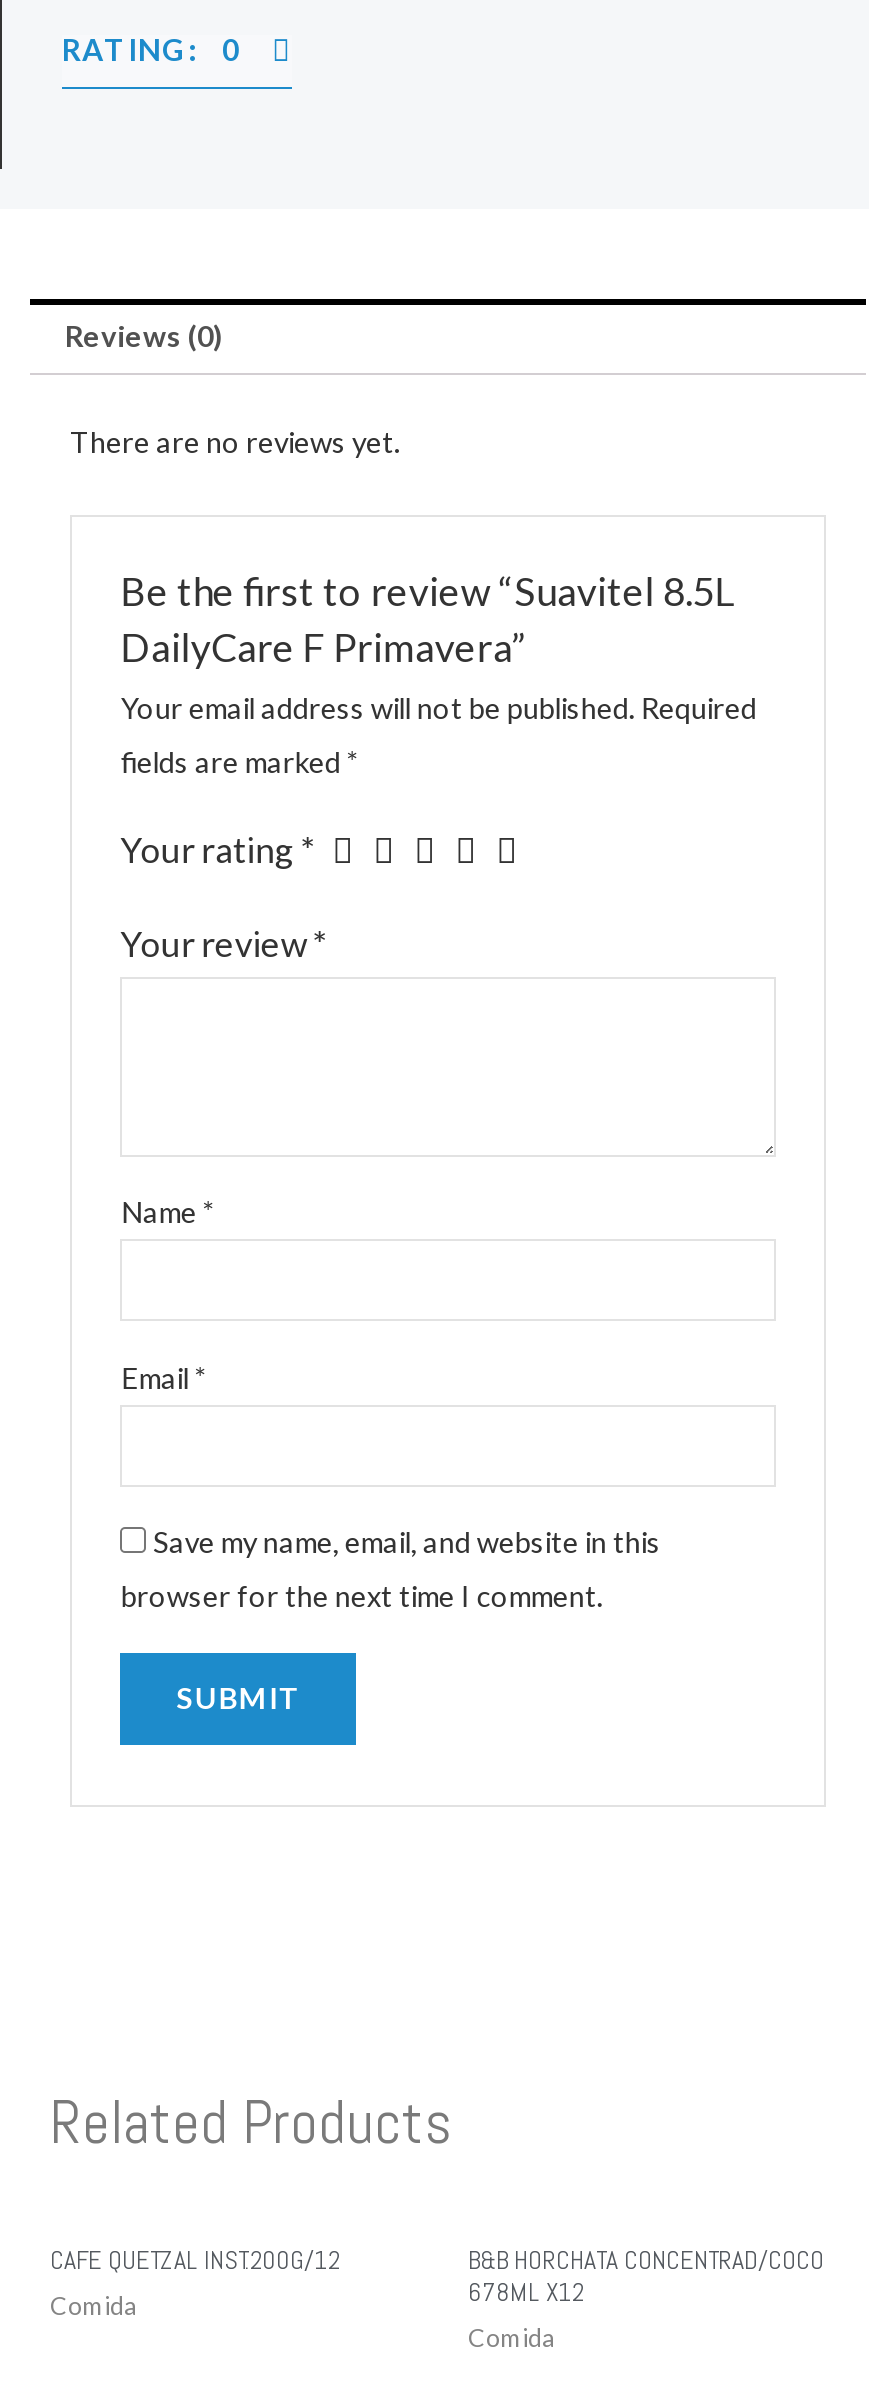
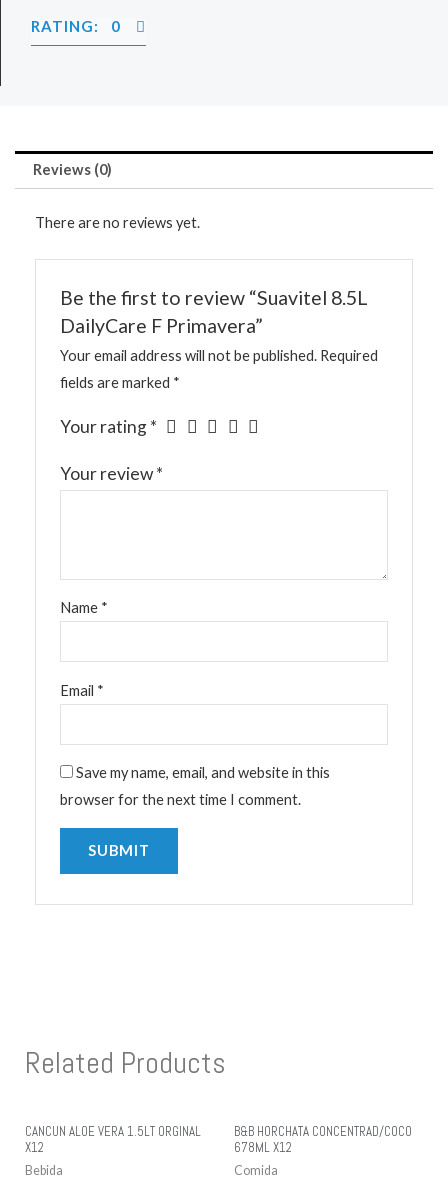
- CAFE QUETZAL INST.200G/12
- Comida
+ CANCUN ALOE VERA 1.5LT ORGINAL
+ X12
+ Bebida
